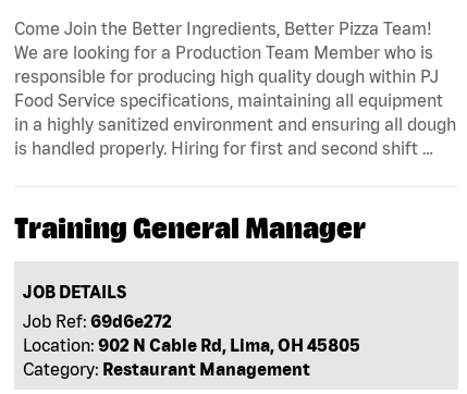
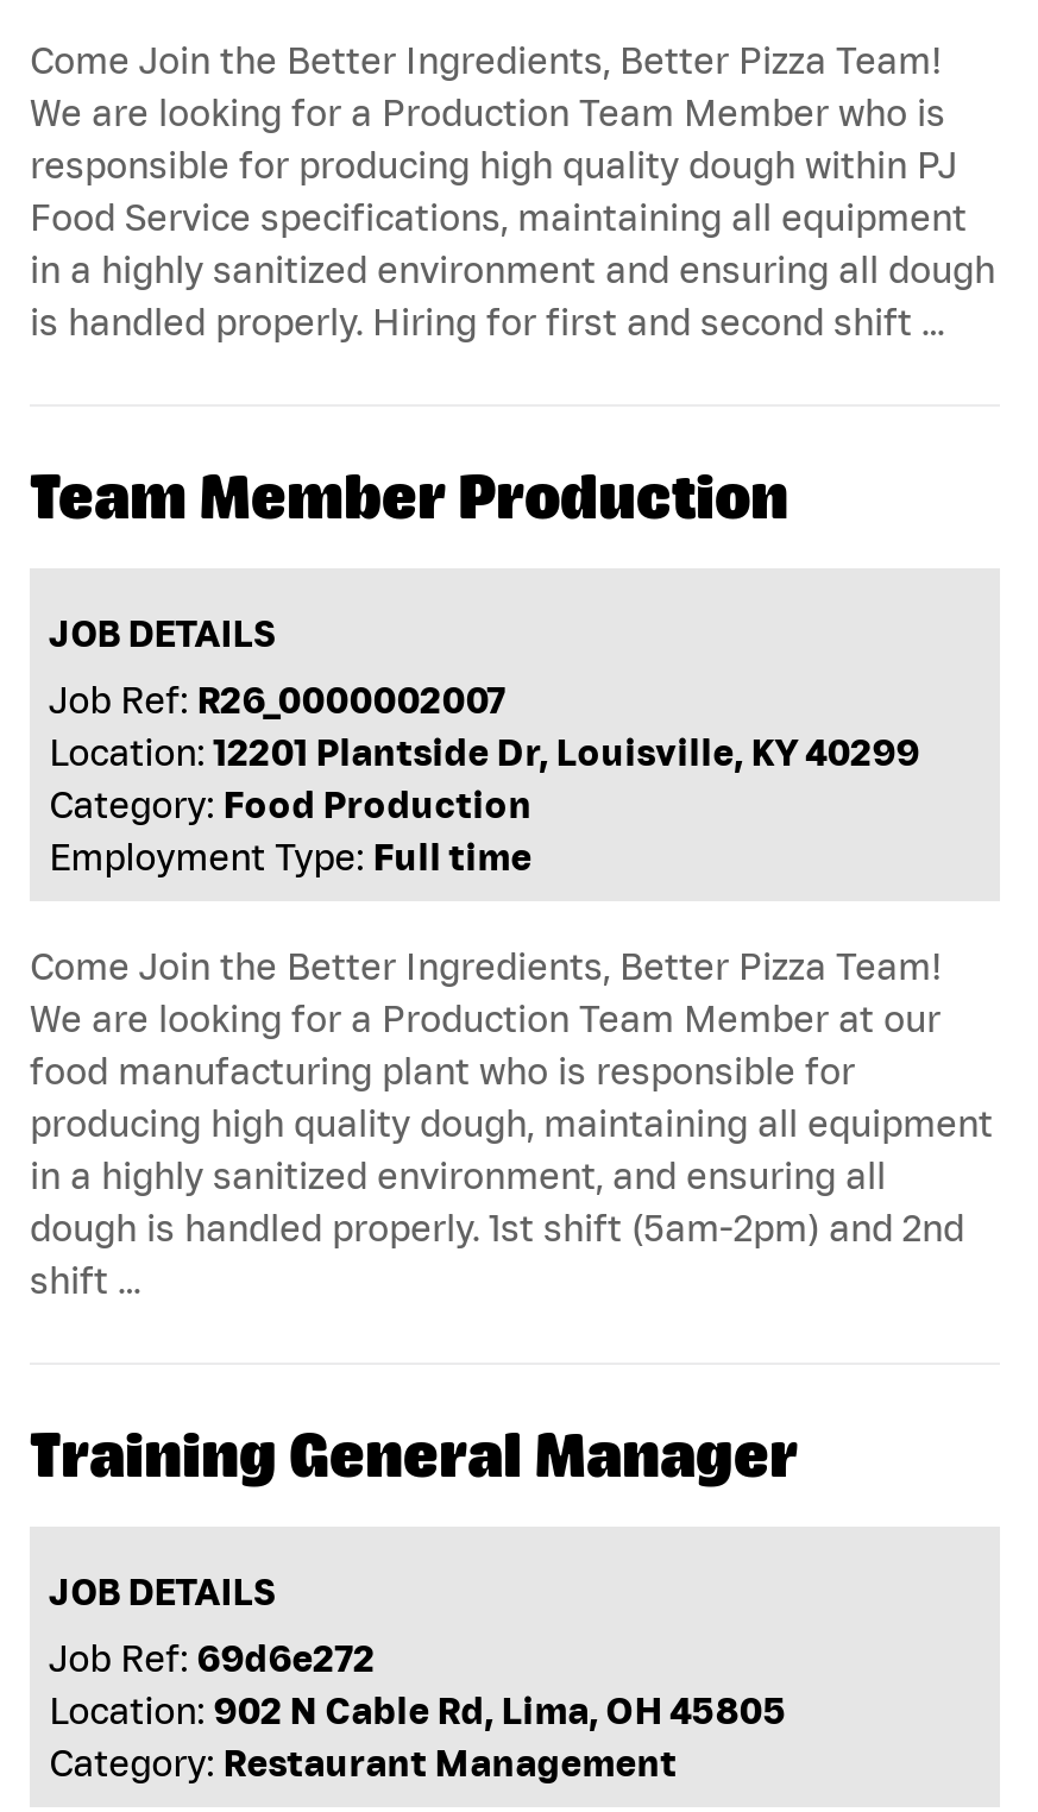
+ Team Member Production
+ JOB DETAILS
+ Job Ref: R26_0000002007
+ Location: 12201 Plantside Dr, Louisville, KY 40299
+ Category: Food Production
+ Employment Type: Full time
+ Come Join the Better Ingredients, Better Pizza Team!
+ We are looking for a Production Team Member at our
+ food manufacturing plant who is responsible for
+ producing high quality dough, maintaining all equipment
+ in a highly sanitized environment, and ensuring all
+ dough is handled properly. 1st shift (5am-2pm) and 2nd
+ shift …
